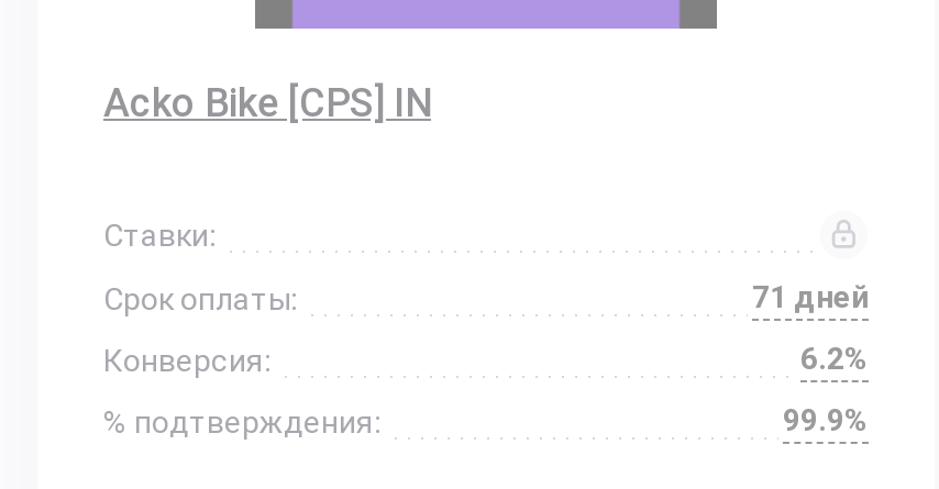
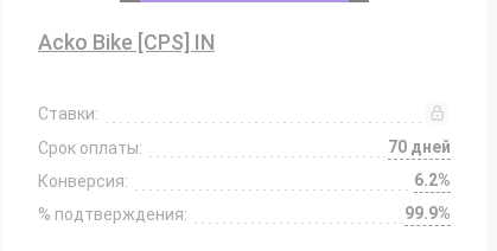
- 71 дней
+ 70 дней
